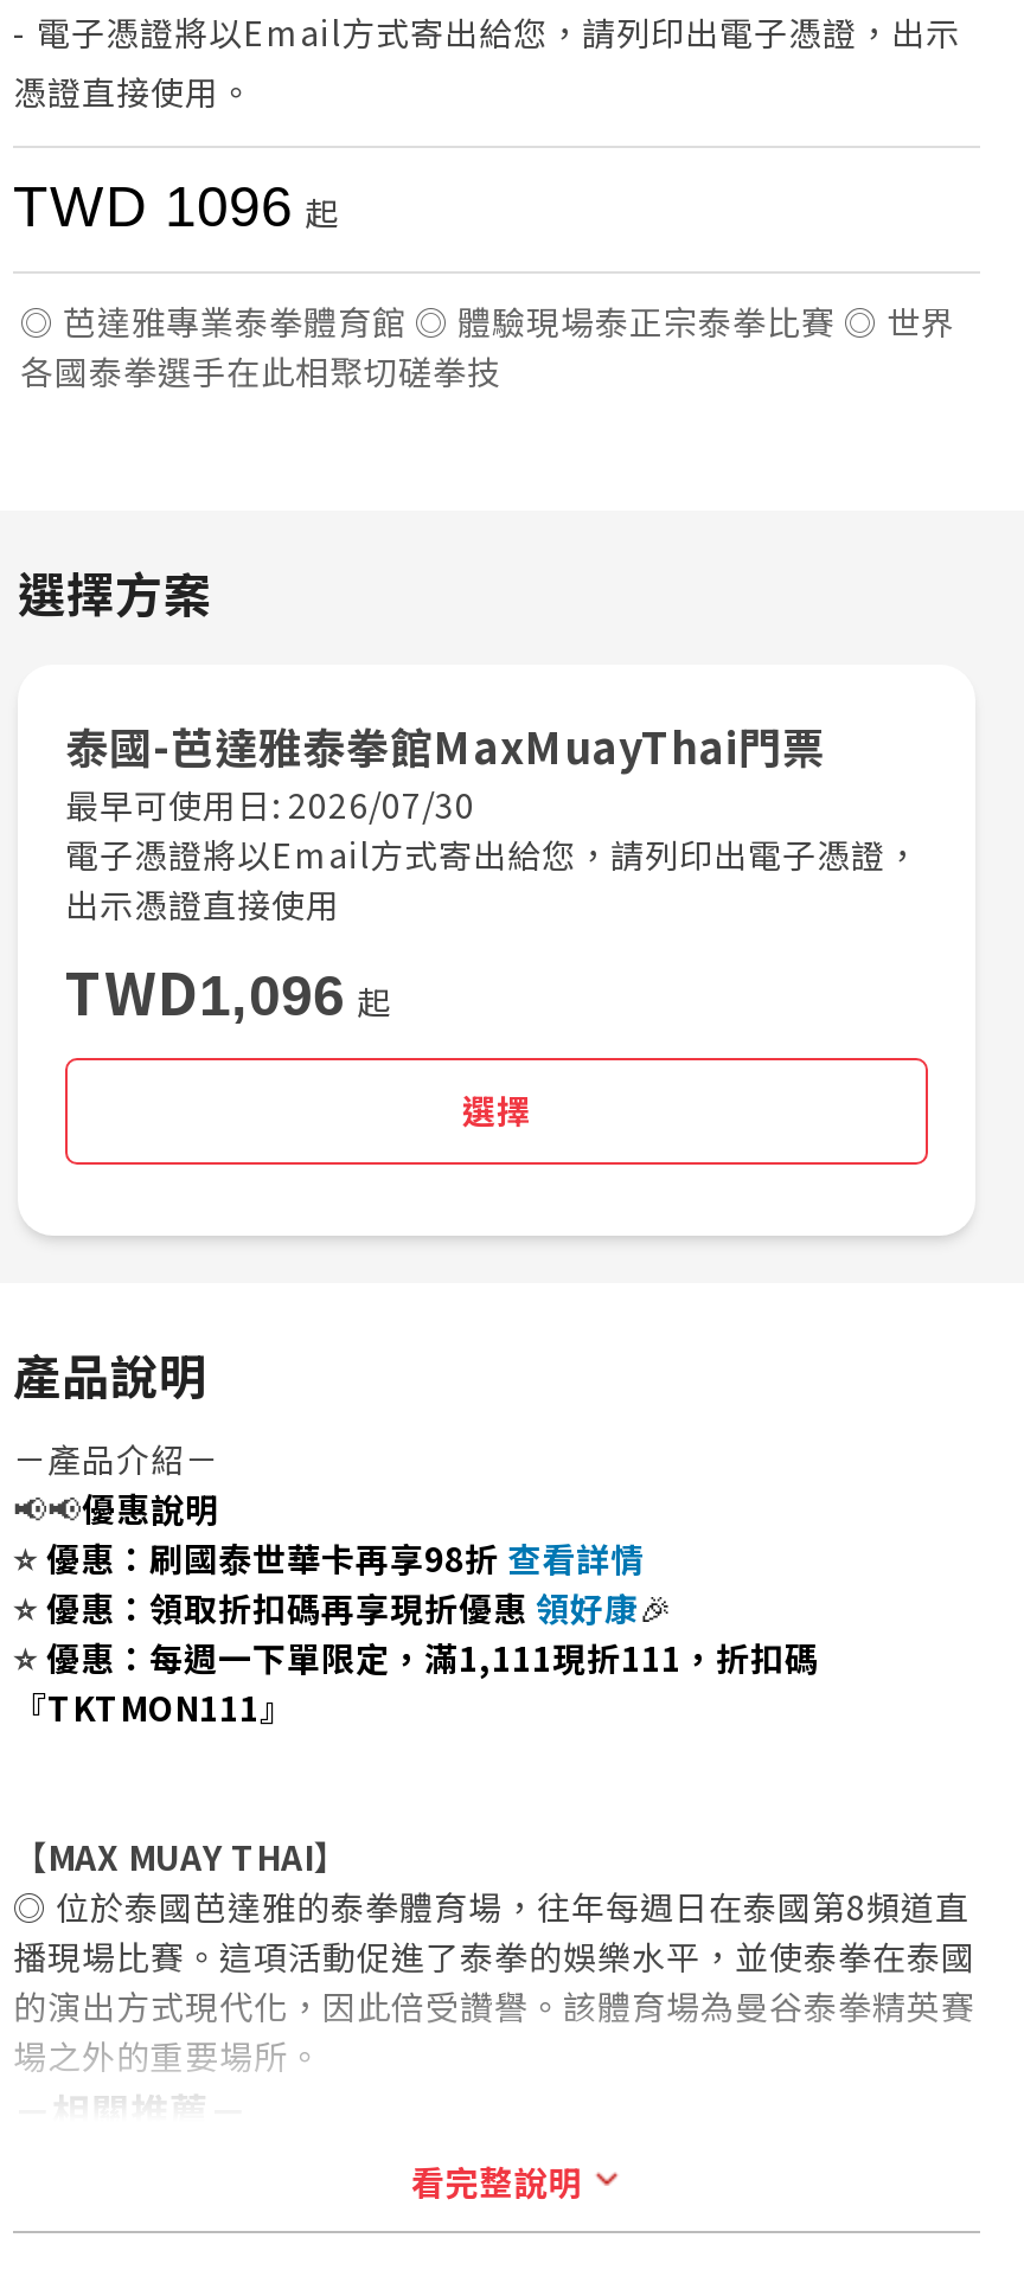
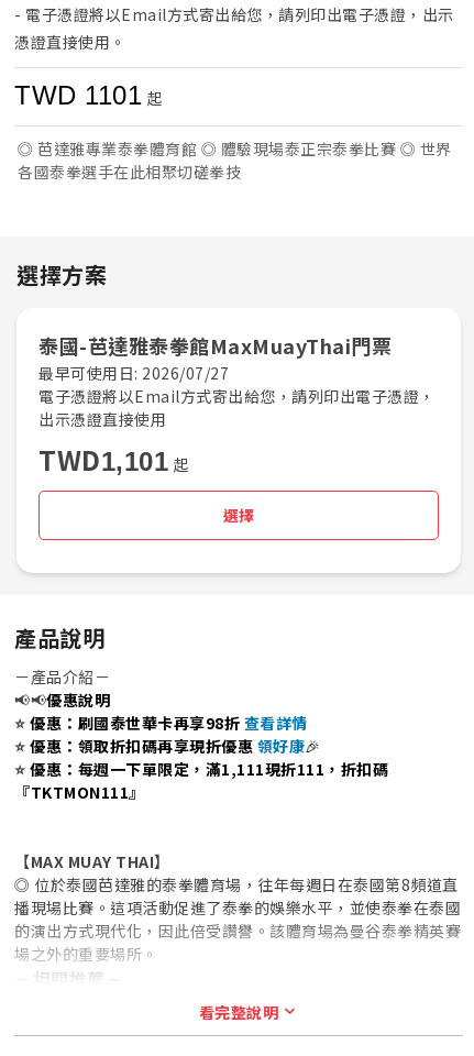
- TWD 1096 起
+ TWD 1101 起

- 最早可使用日: 2026/07/30
+ 最早可使用日: 2026/07/27

- TWD1,096 起
+ TWD1,101 起
